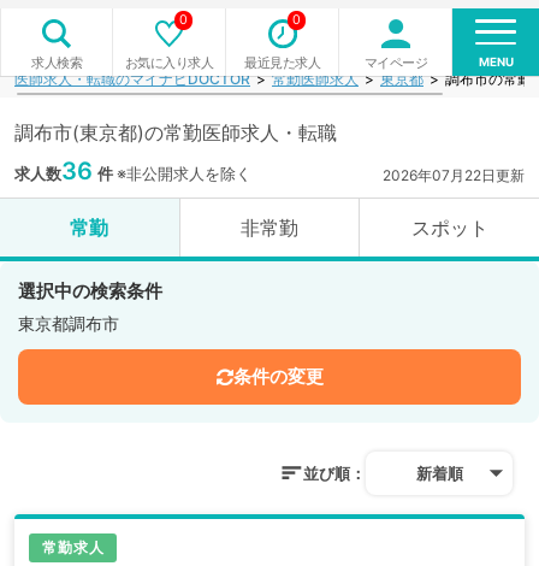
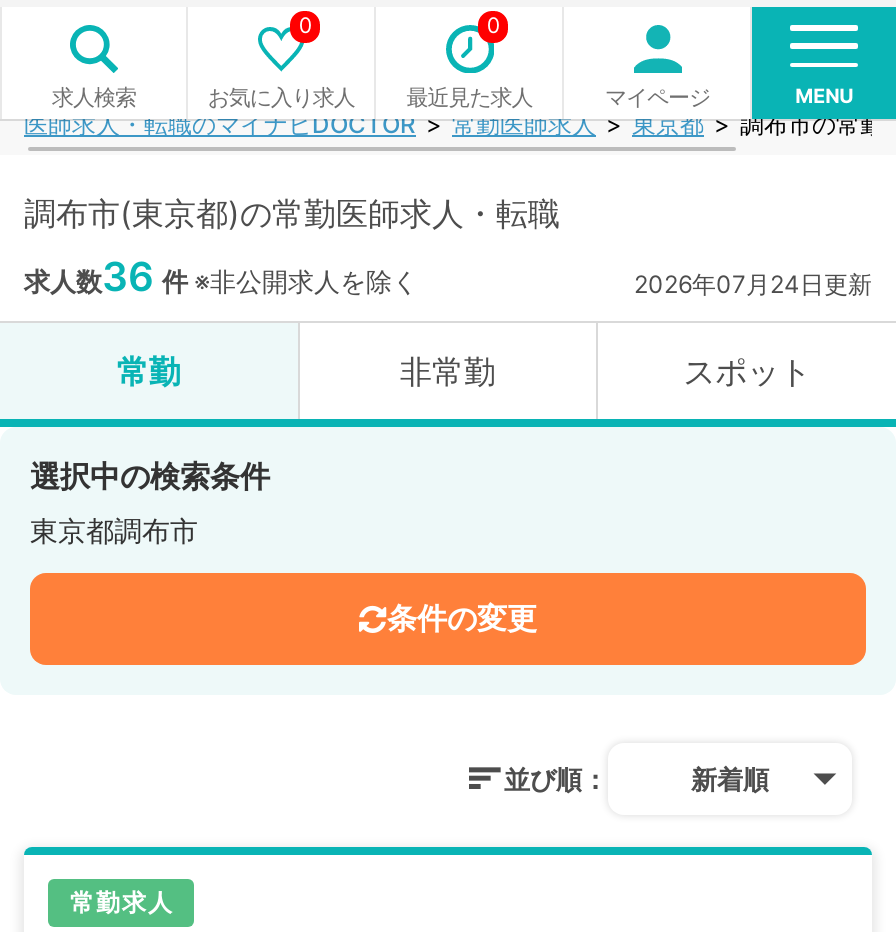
- 2026年07月22日更新
+ 2026年07月24日更新
